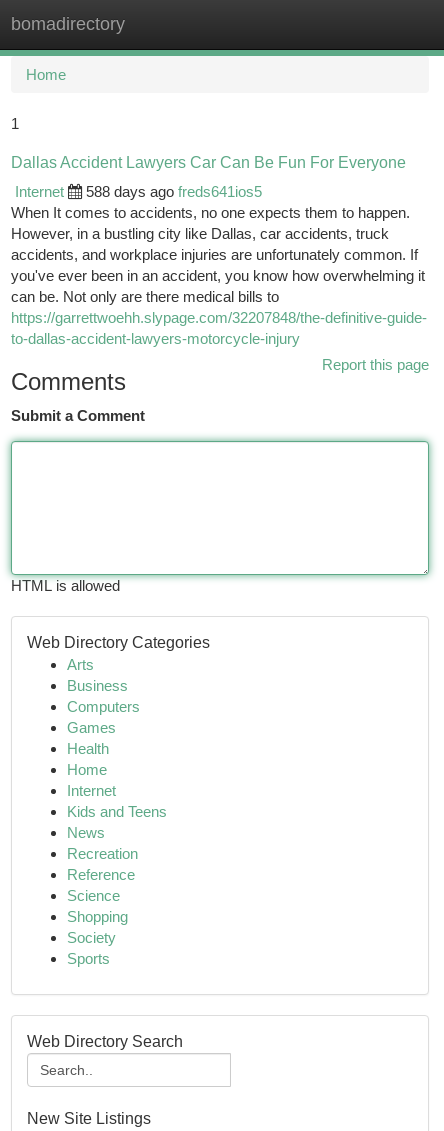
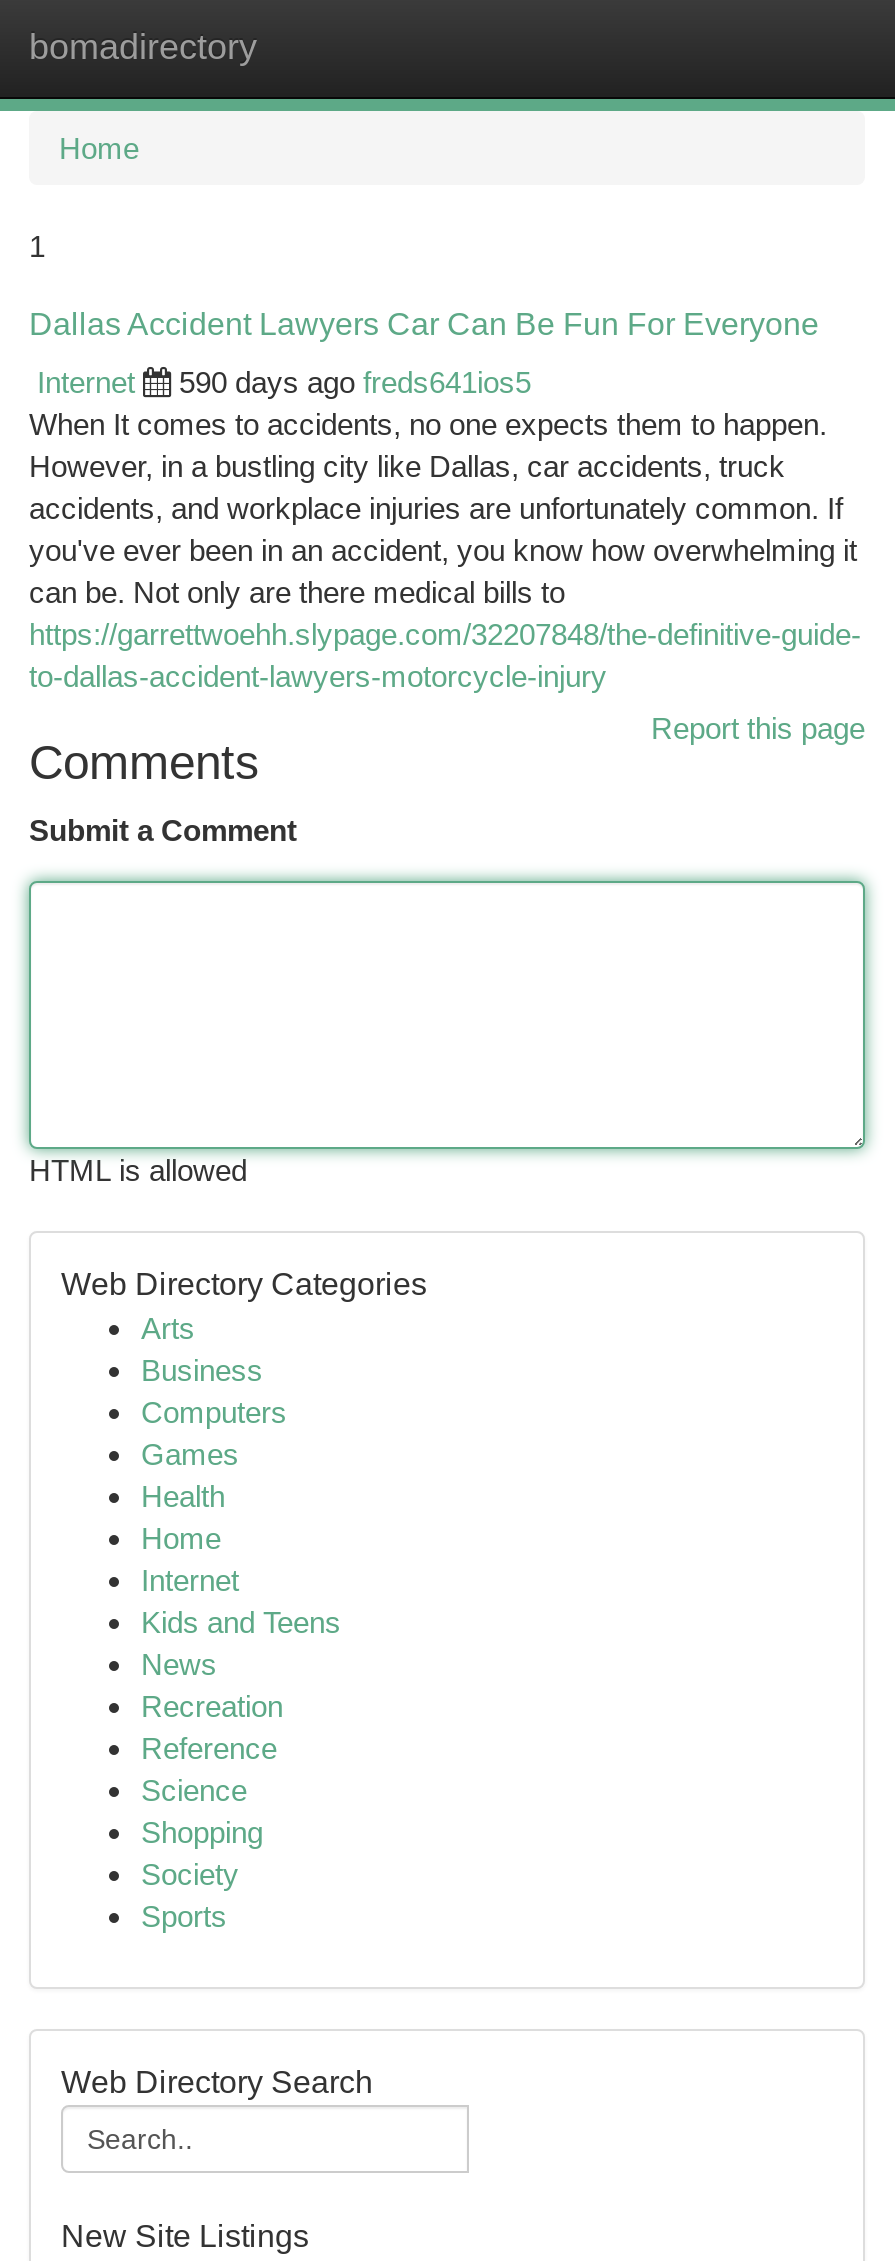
- 588 days ago freds641ios5
+ 590 days ago freds641ios5
